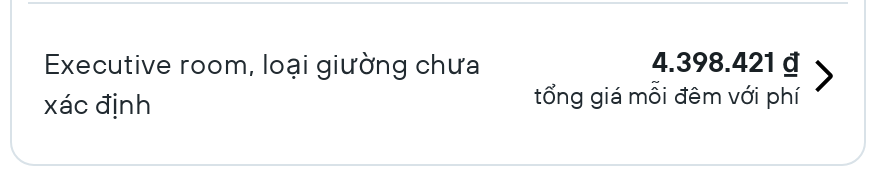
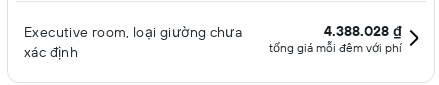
- 4.398.421 ₫
+ 4.388.028 ₫
